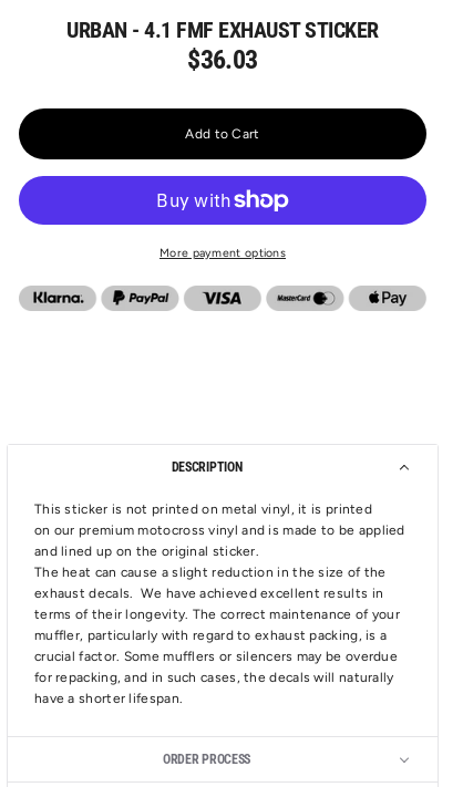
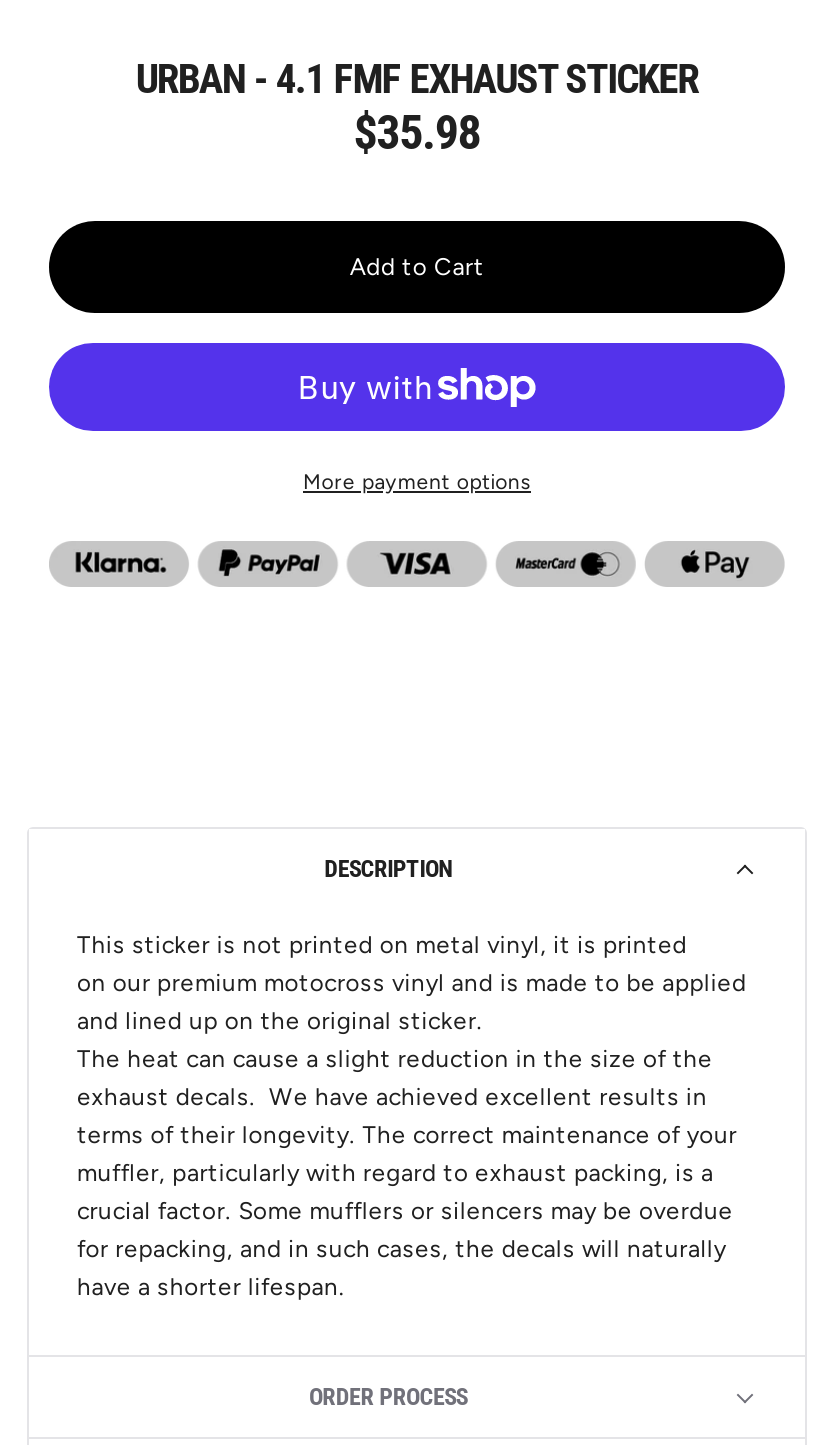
- $36.03
+ $35.98
